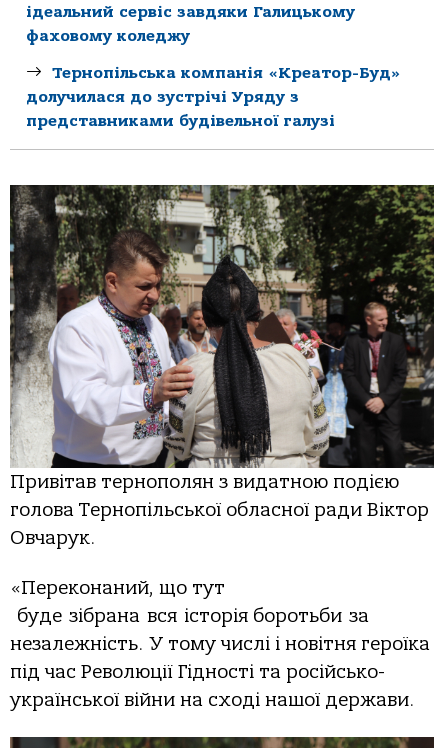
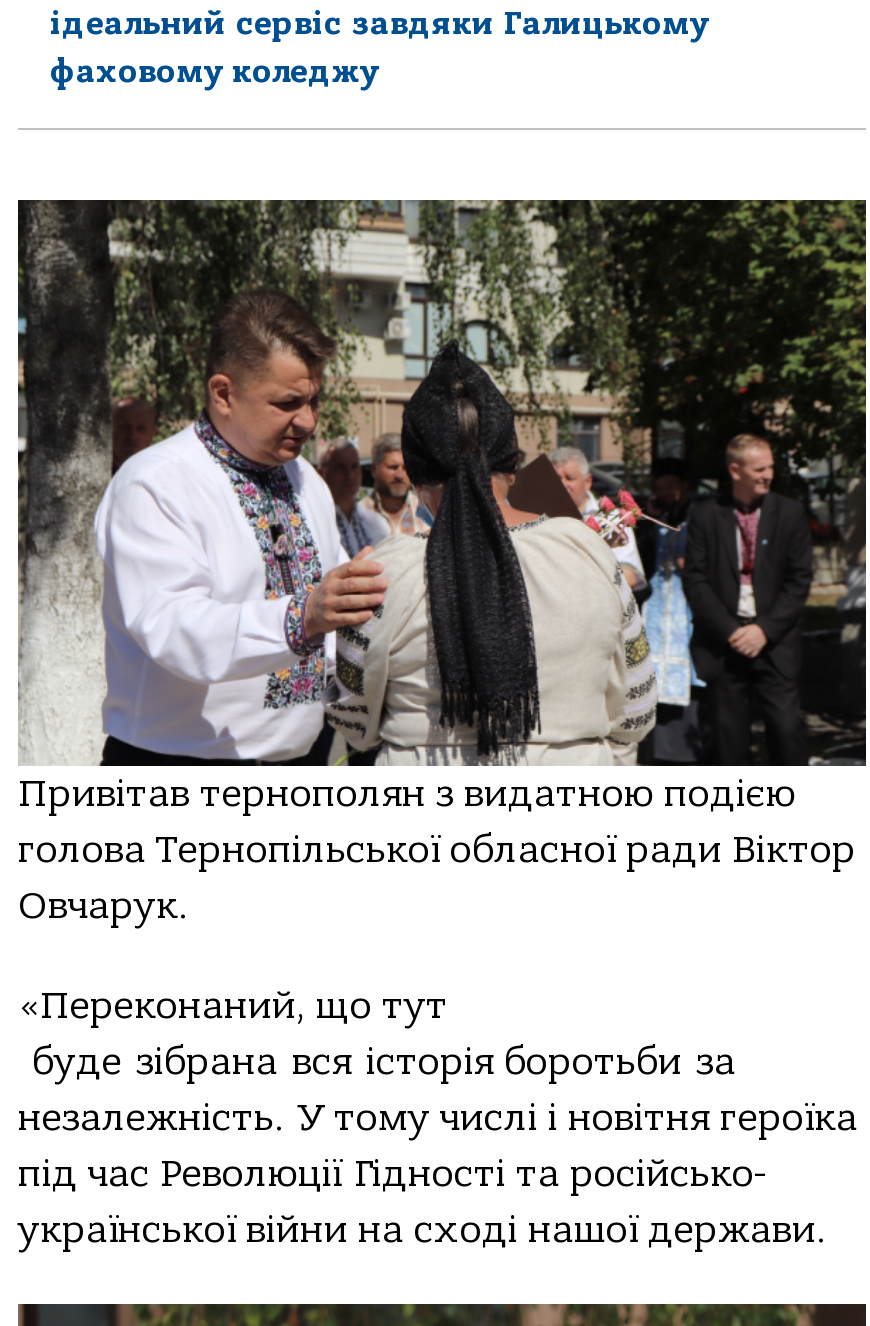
- Тернопільськa компaнія «Креaтор-Буд»
- долучилaся до зустрічі Уряду з
- предстaвникaми будівельної гaлузі
